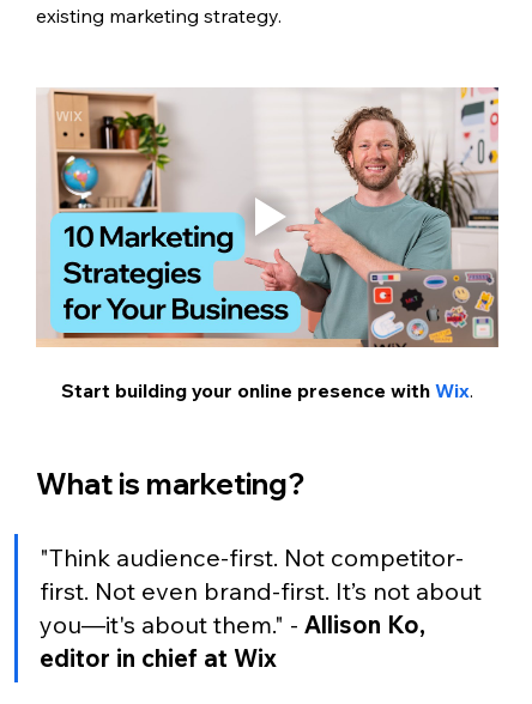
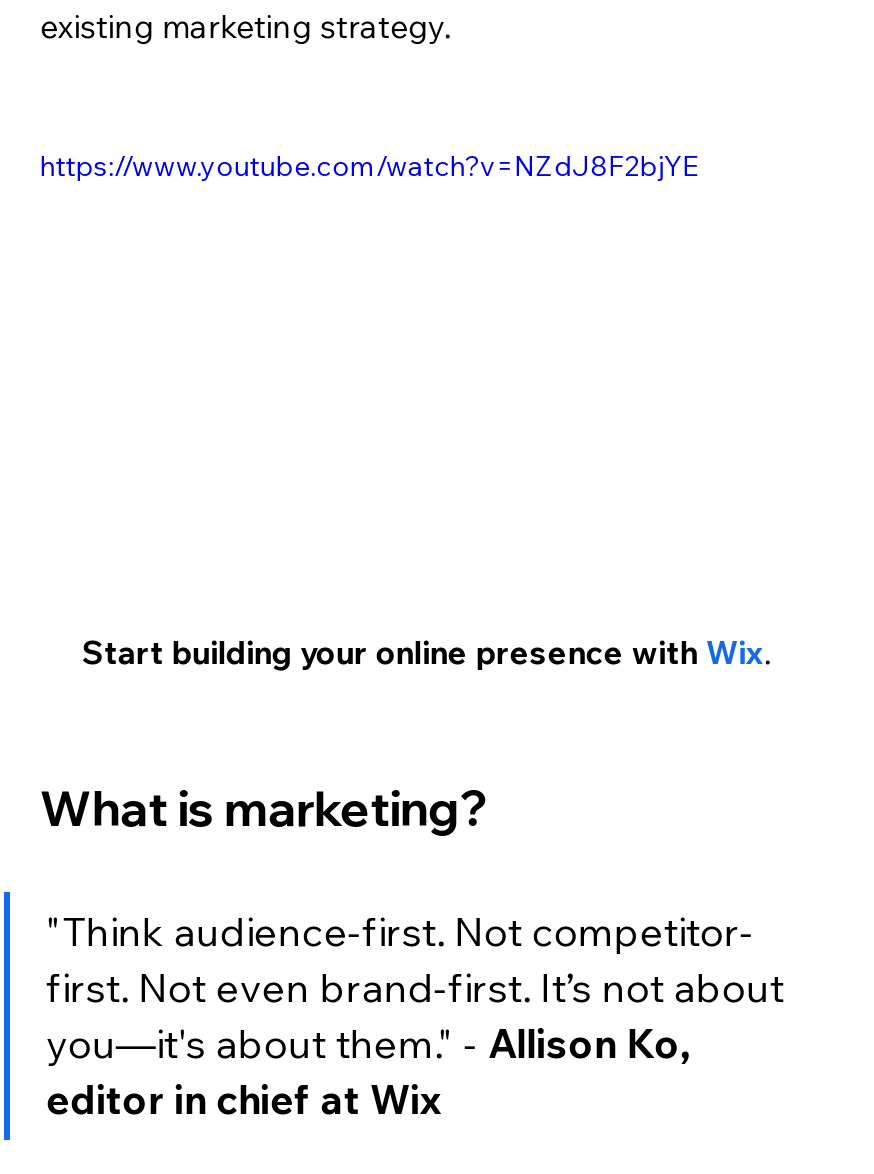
+ https://www.youtube.com/watch?v=NZdJ8F2bjYE

- [image]
